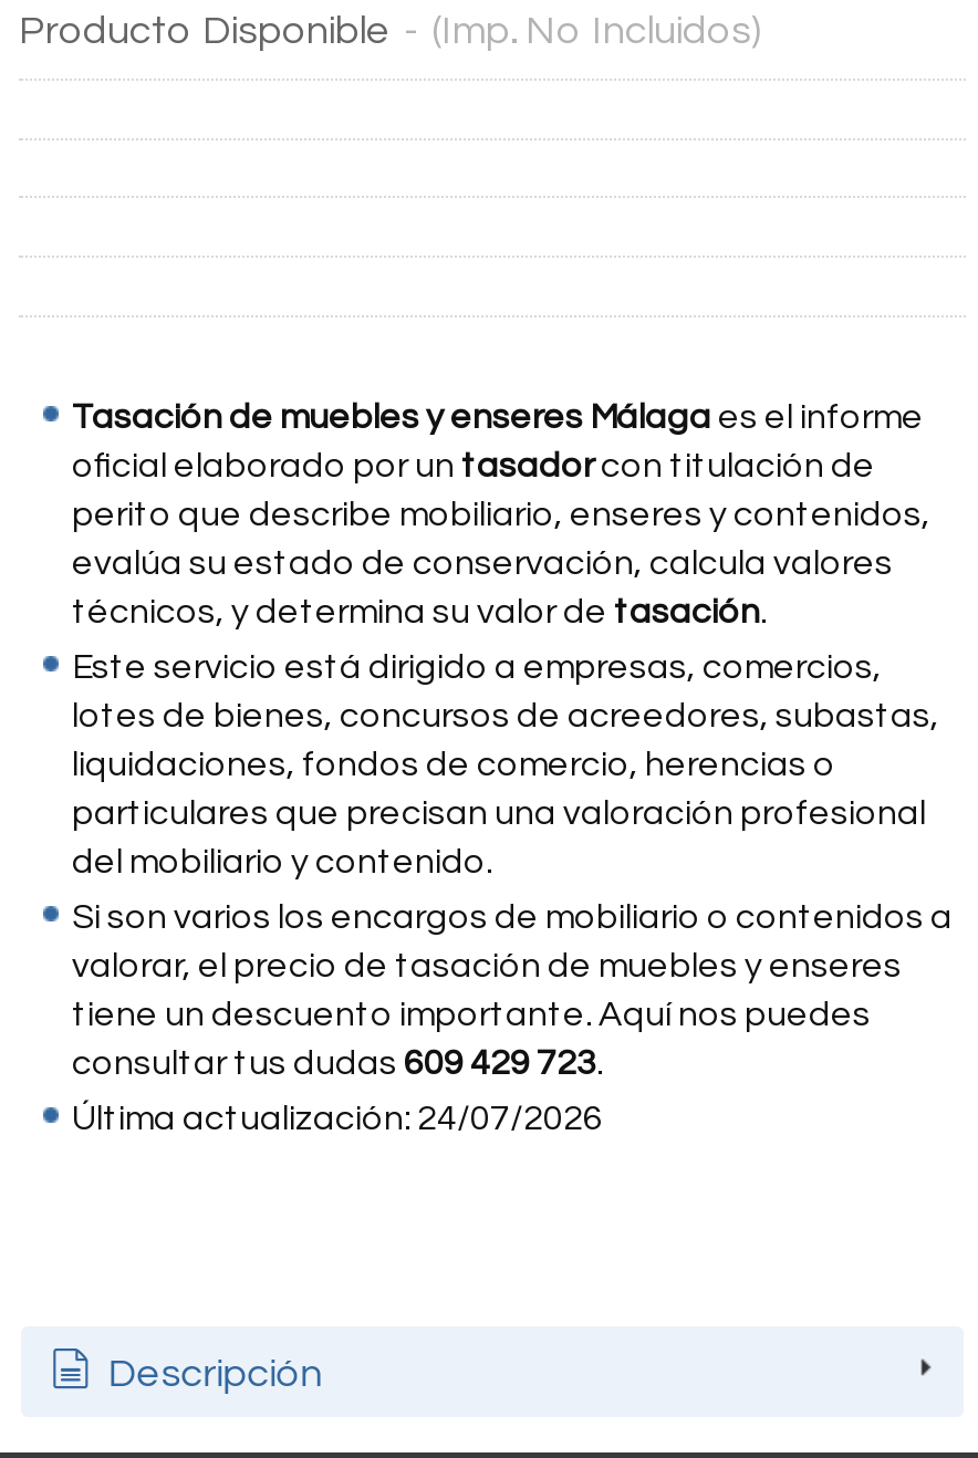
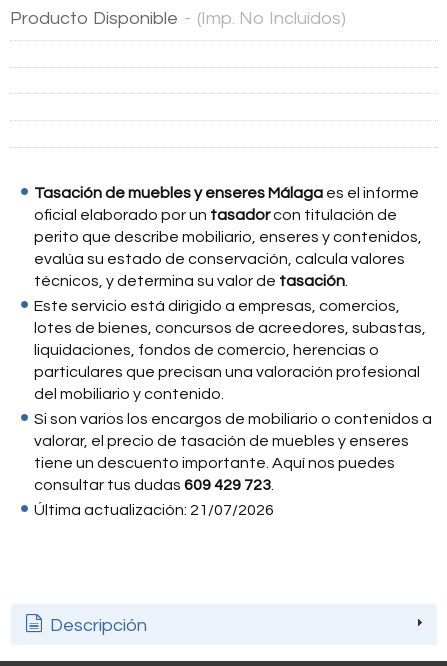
- Última actualización: 24/07/2026
+ Última actualización: 21/07/2026
